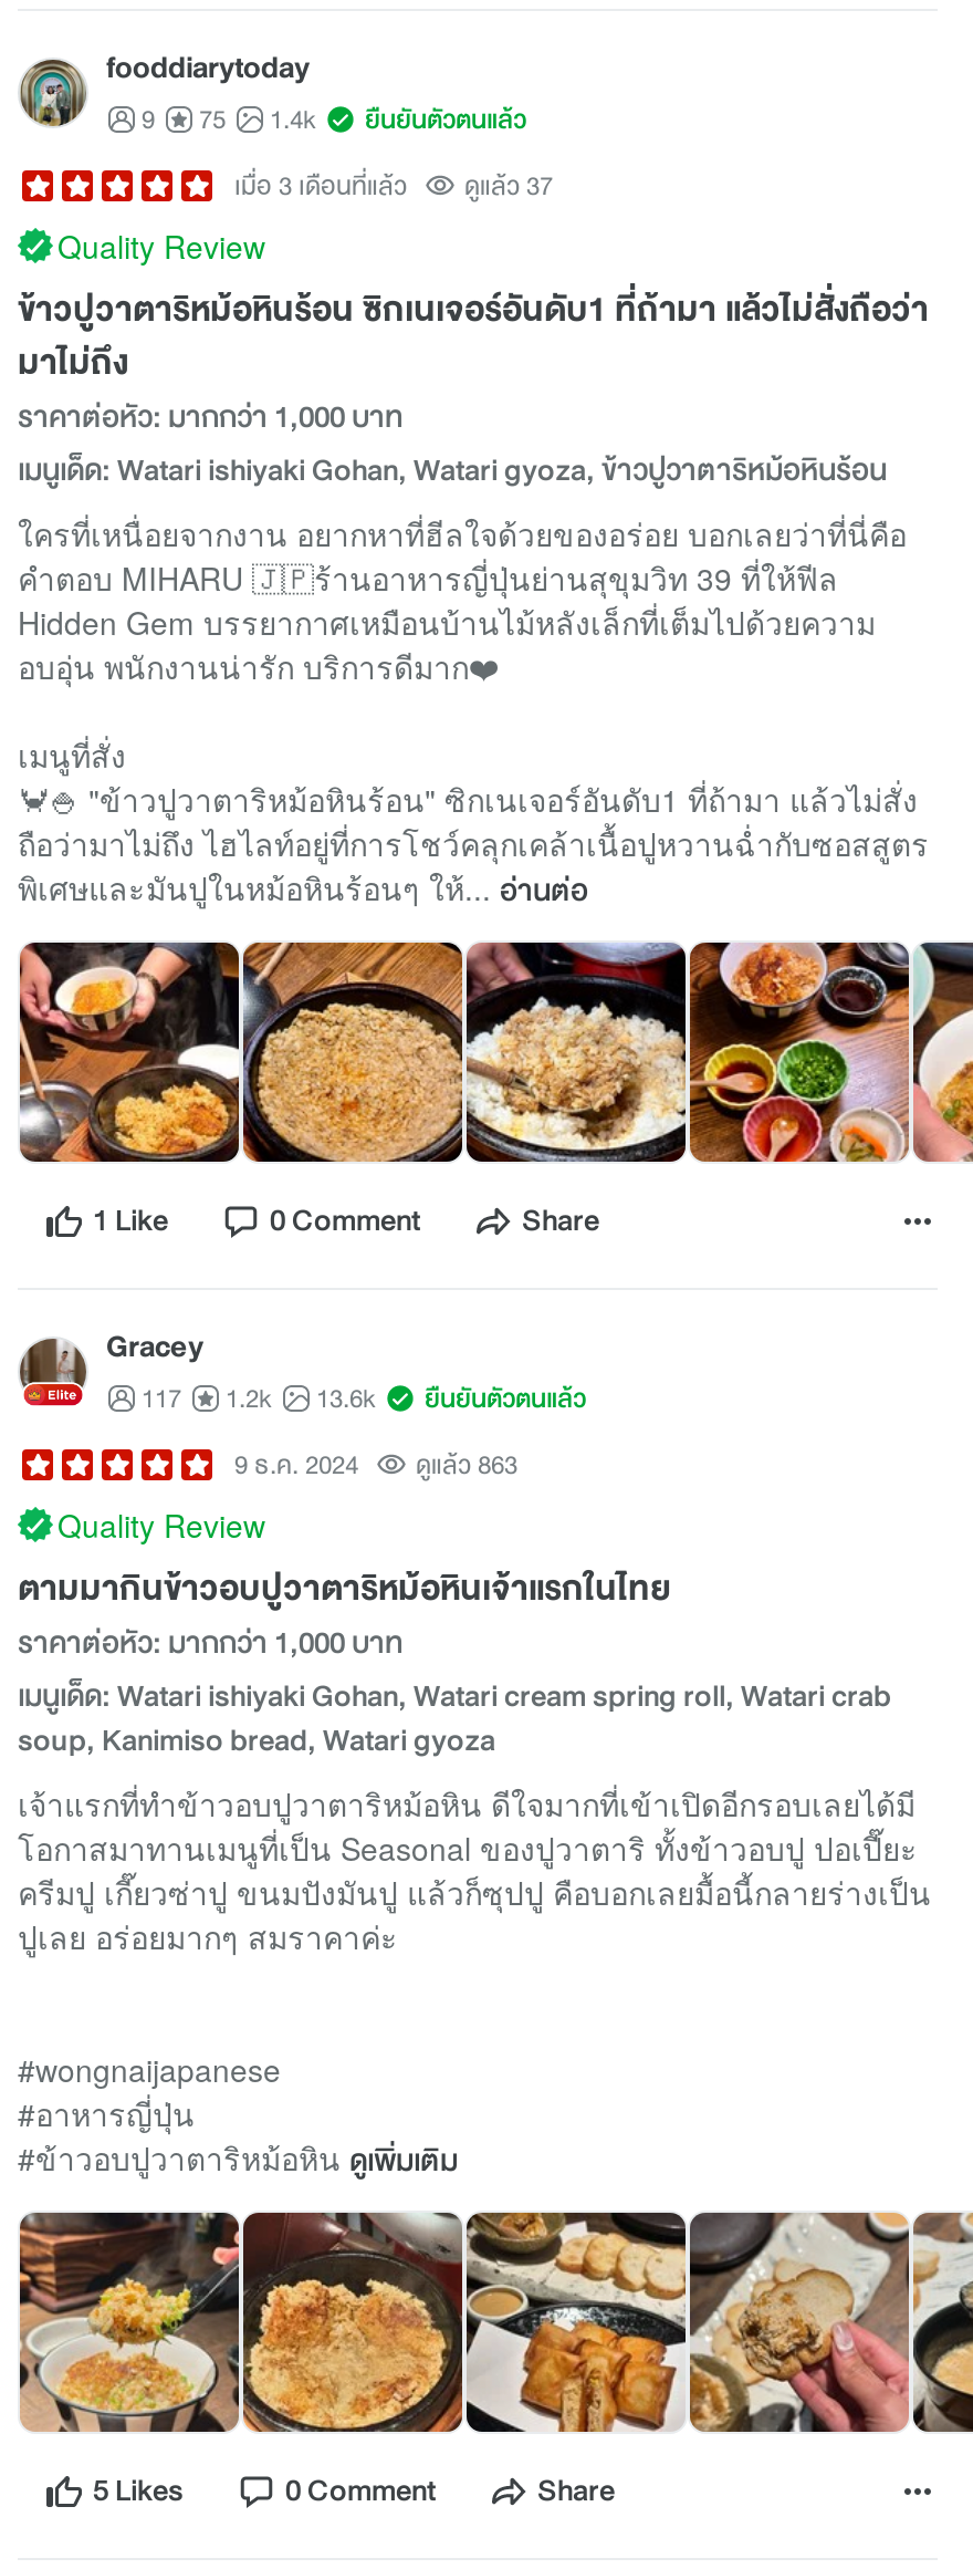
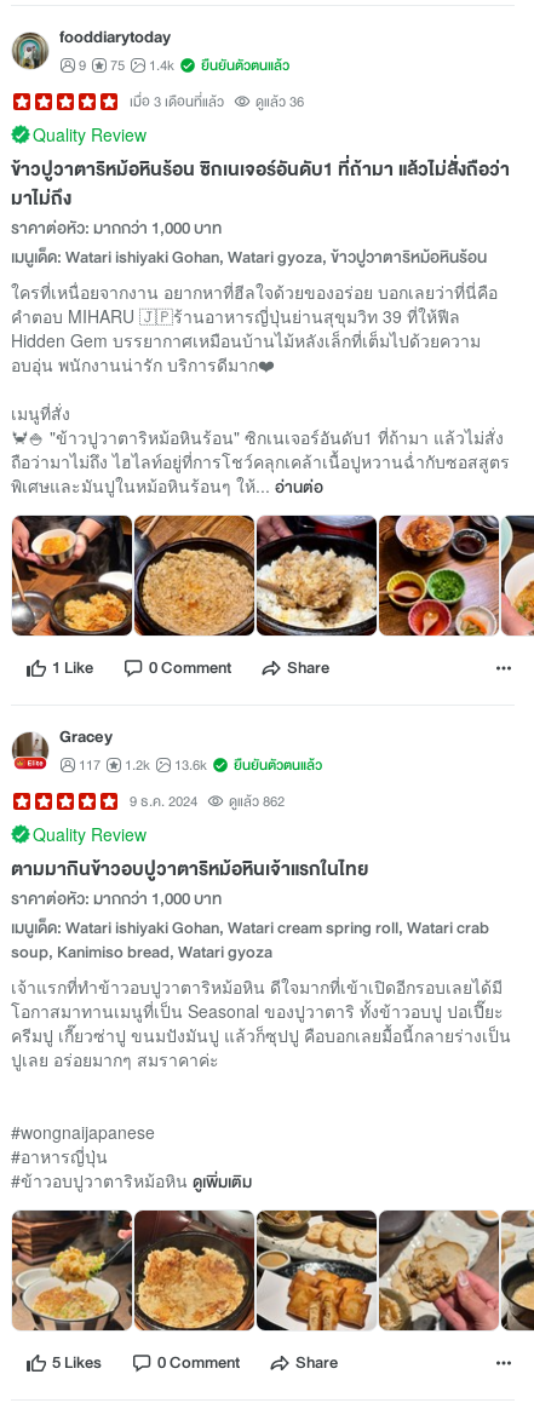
- เมื่อ 3 เดือนที่แล้ว ดูแล้ว 37
+ เมื่อ 3 เดือนที่แล้ว ดูแล้ว 36

- 9 ธ.ค. 2024 ดูแล้ว 863
+ 9 ธ.ค. 2024 ดูแล้ว 862
